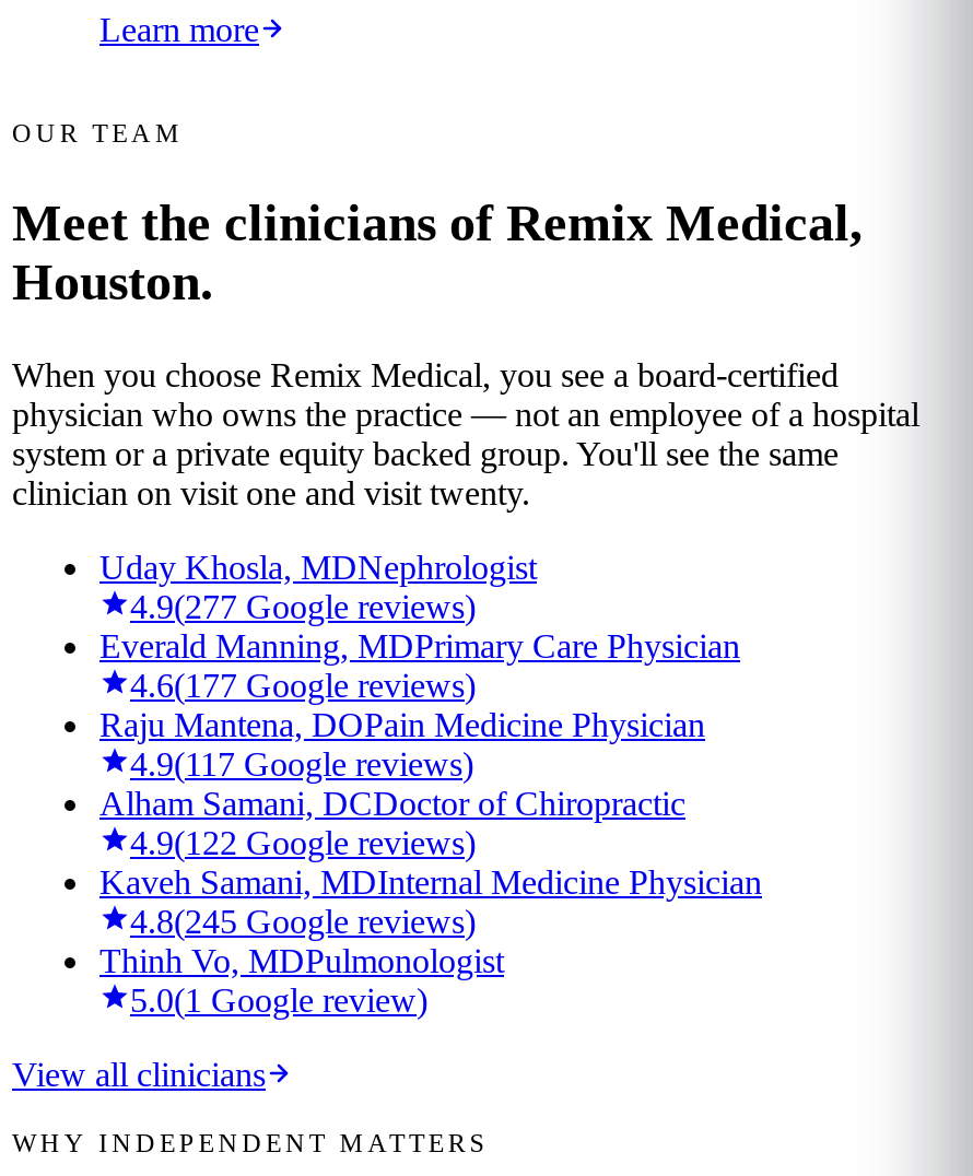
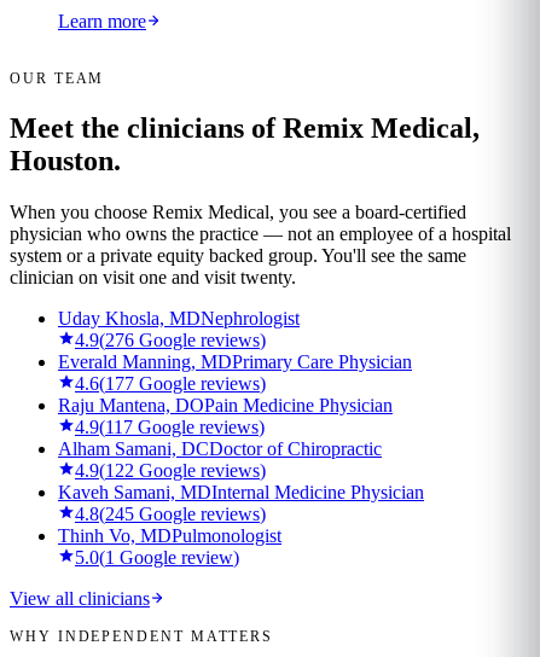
- 4.9(277 Google reviews)
+ 4.9(276 Google reviews)
